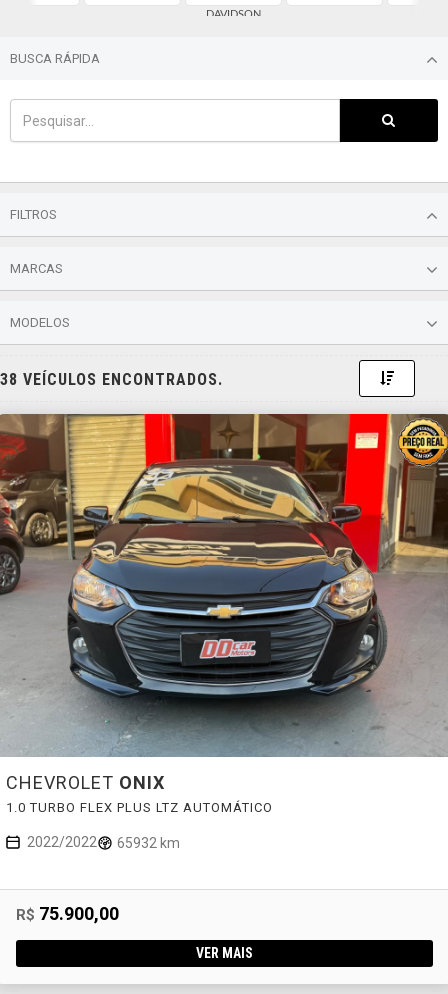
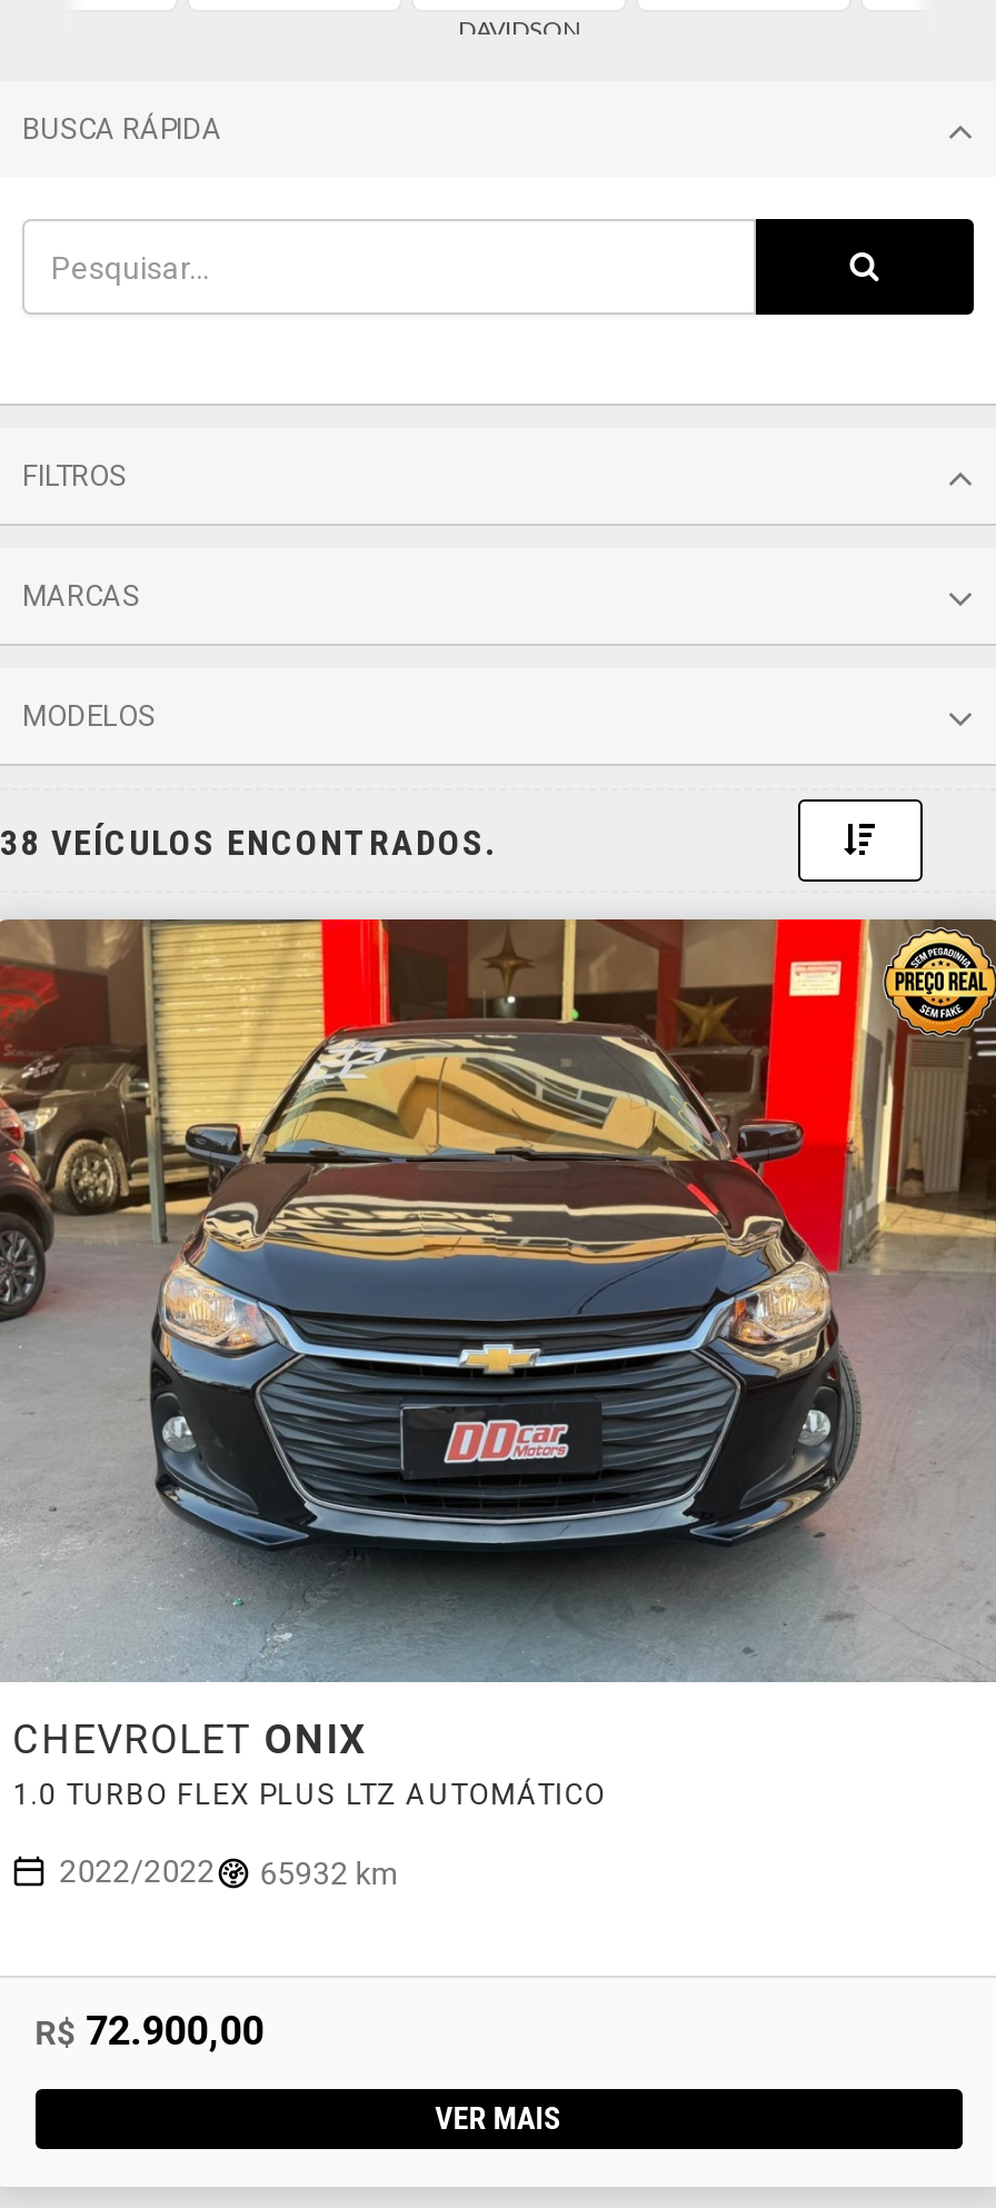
- R$75.900,00
+ R$72.900,00
